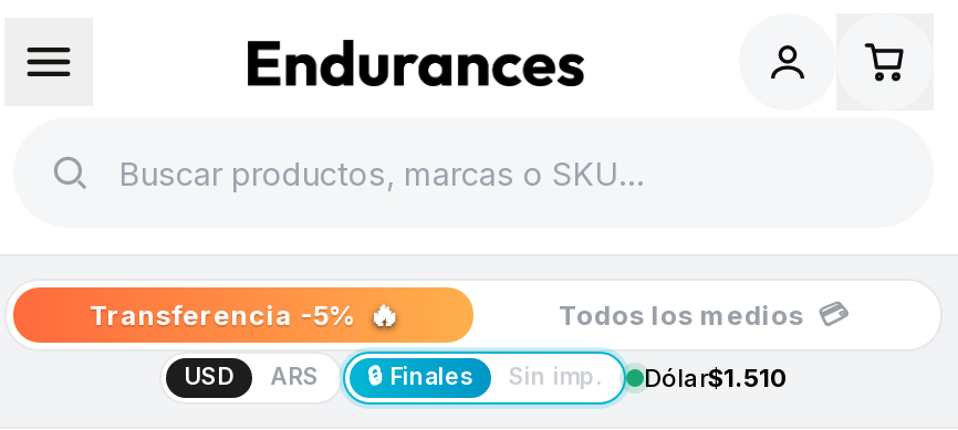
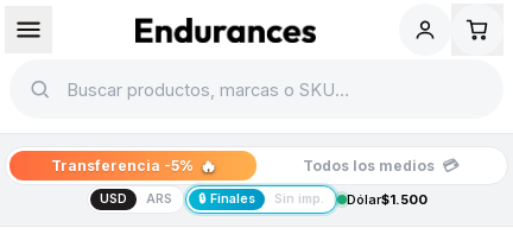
- Dólar $1.510
+ Dólar $1.500
